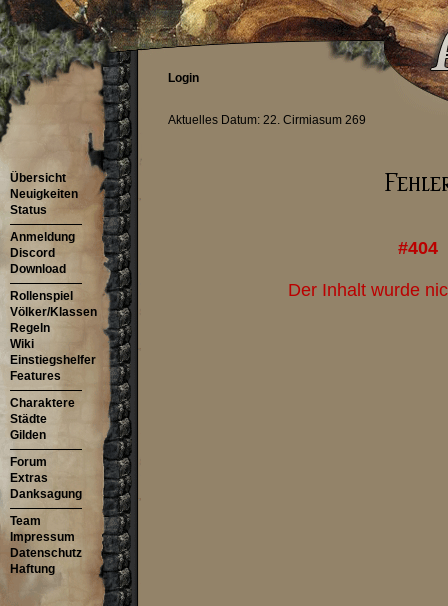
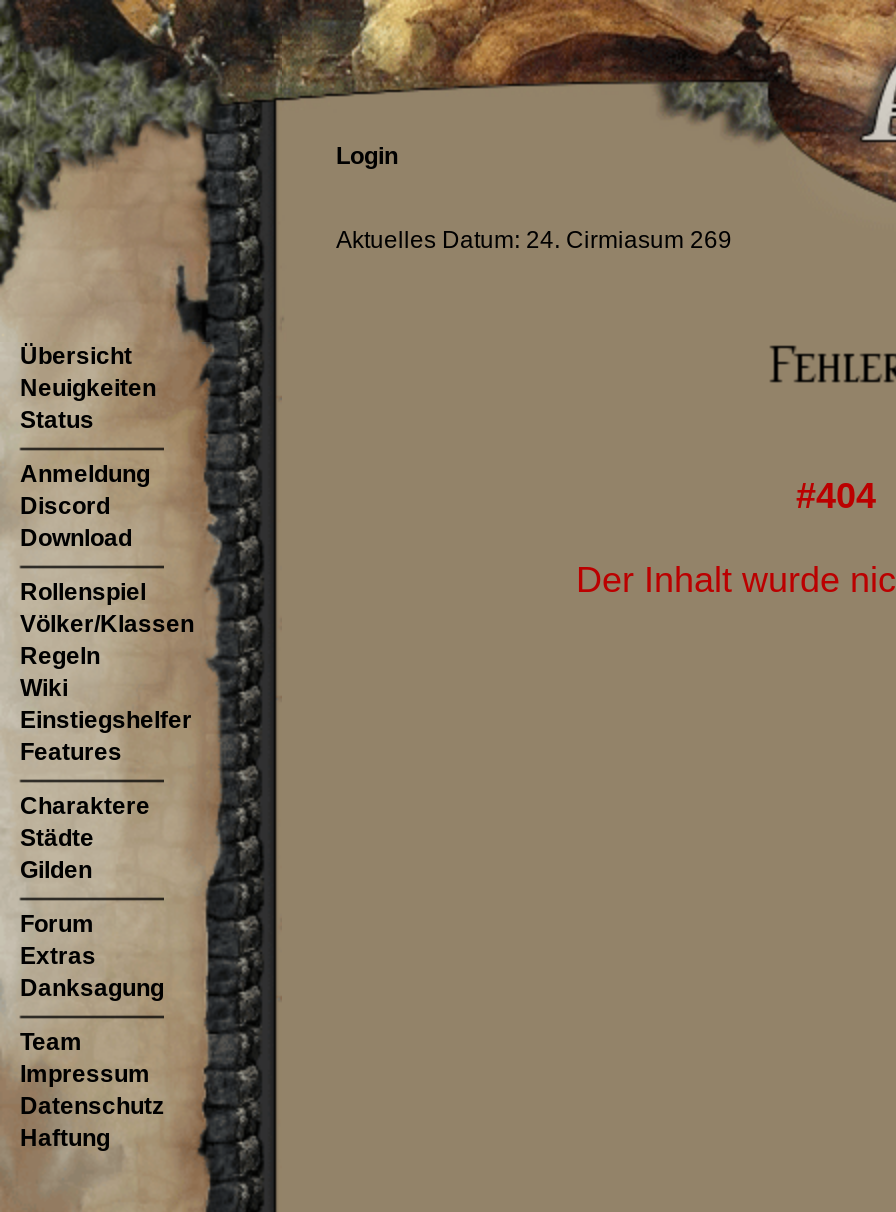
- Aktuelles Datum: 22. Cirmiasum 269
+ Aktuelles Datum: 24. Cirmiasum 269
